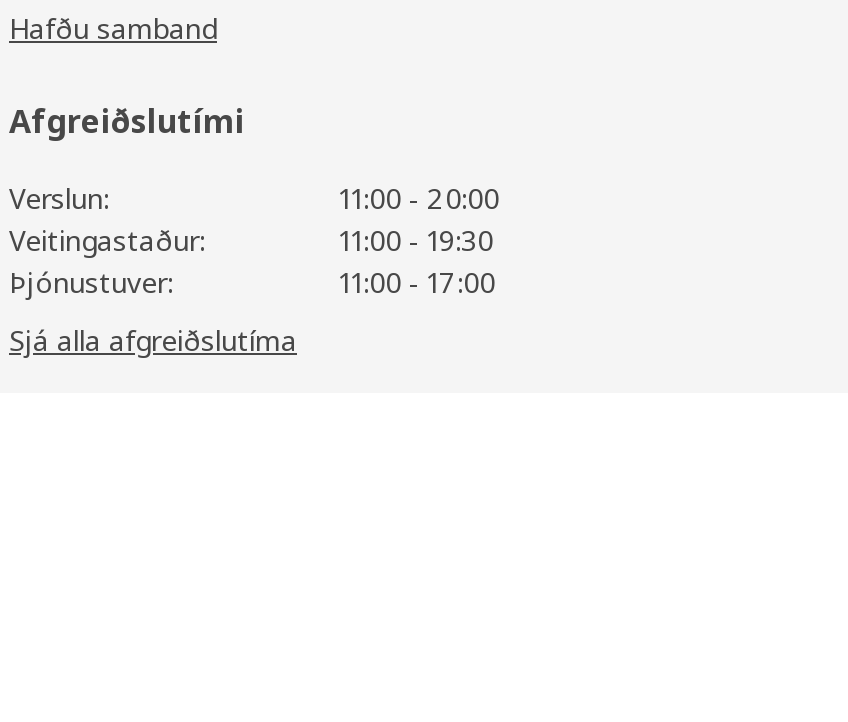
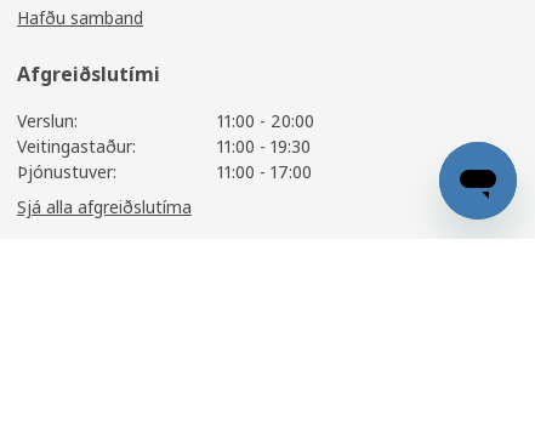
+ [image]
